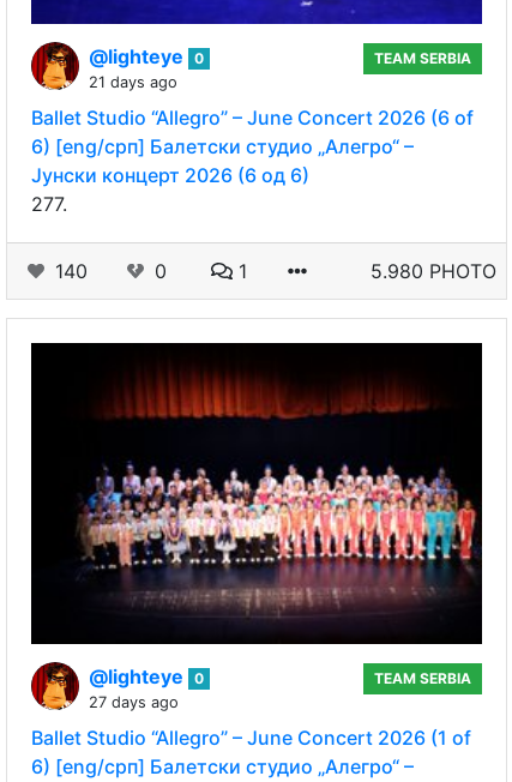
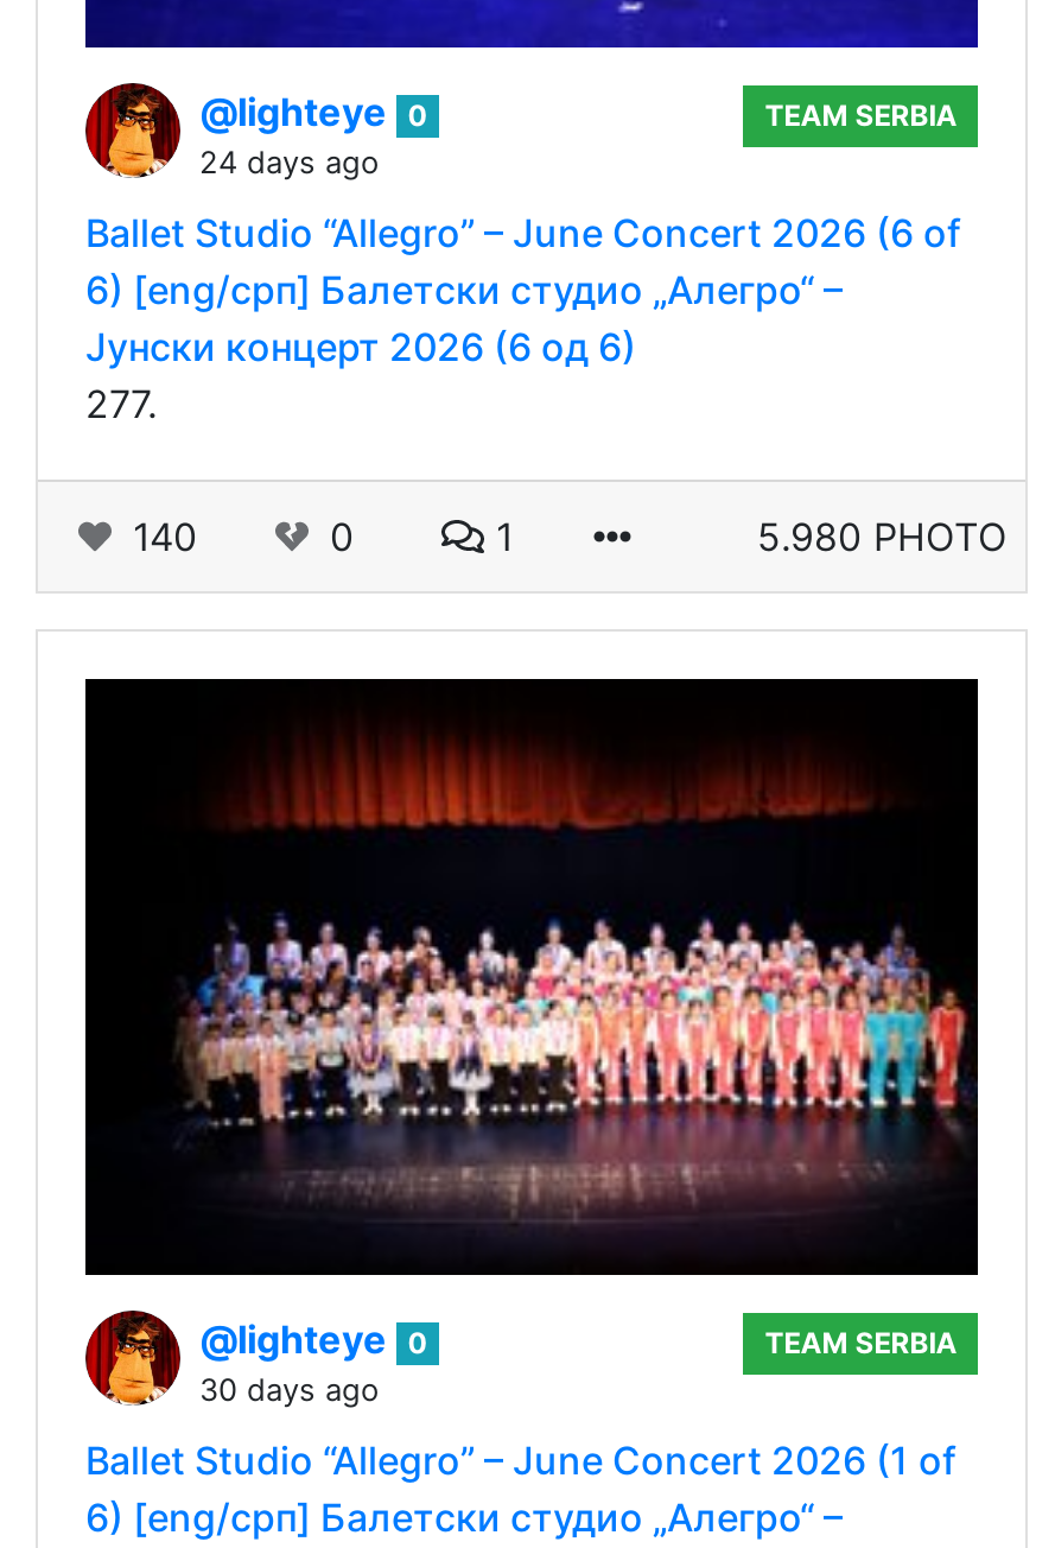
- 21 days ago
+ 24 days ago

- 27 days ago
+ 30 days ago
